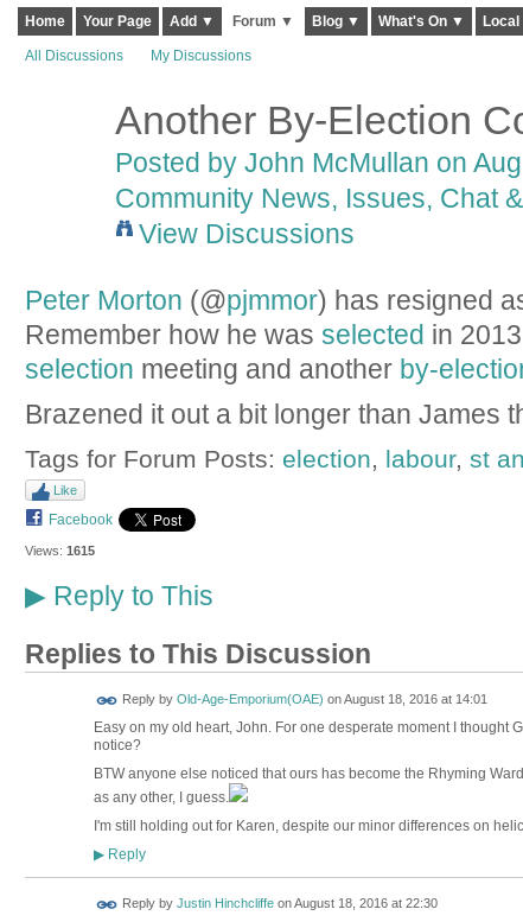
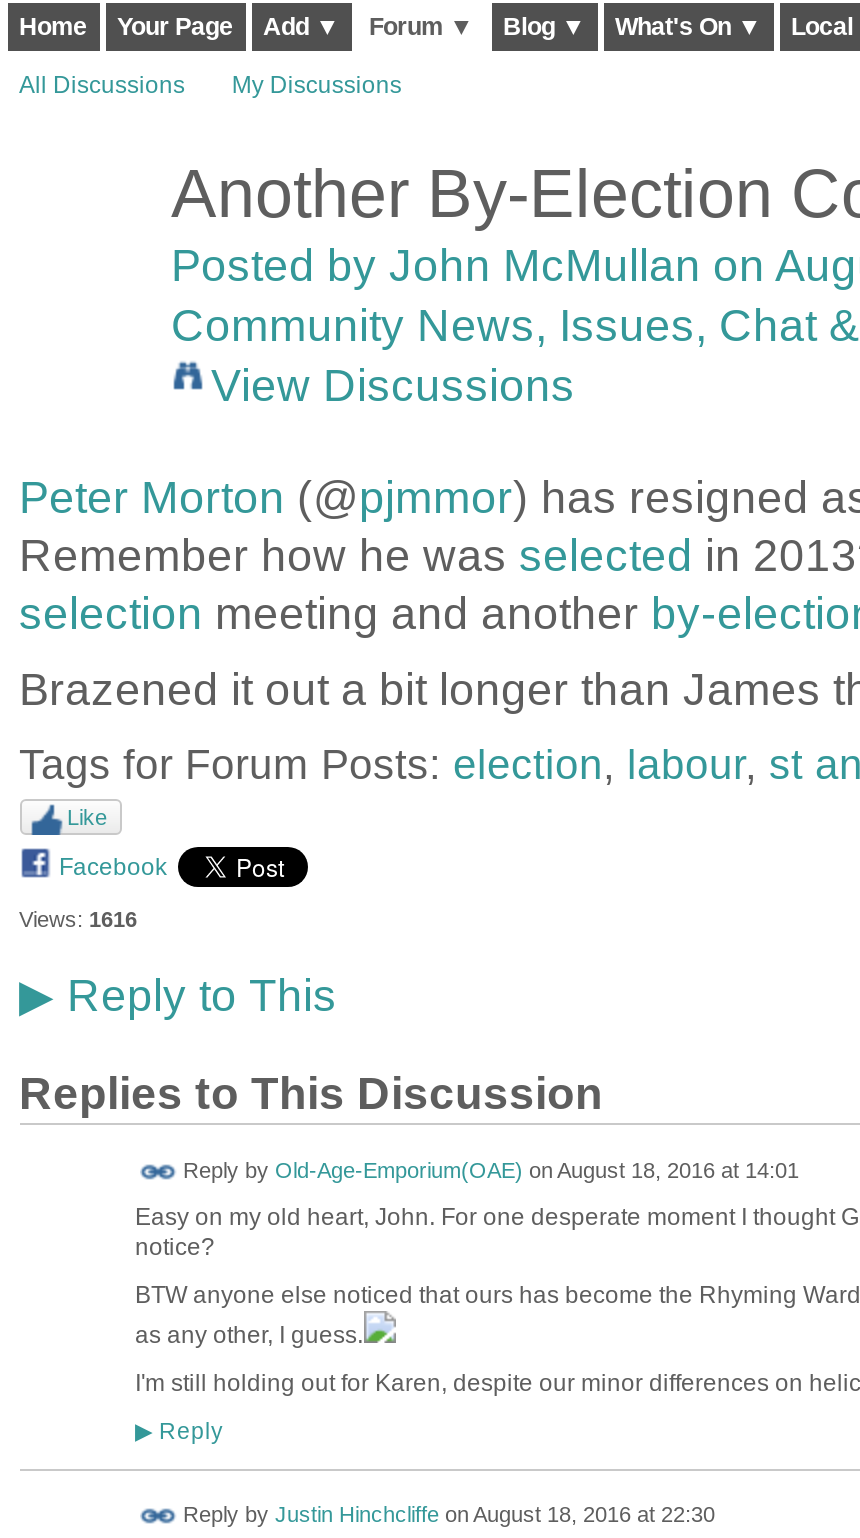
- Views: 1615
+ Views: 1616
